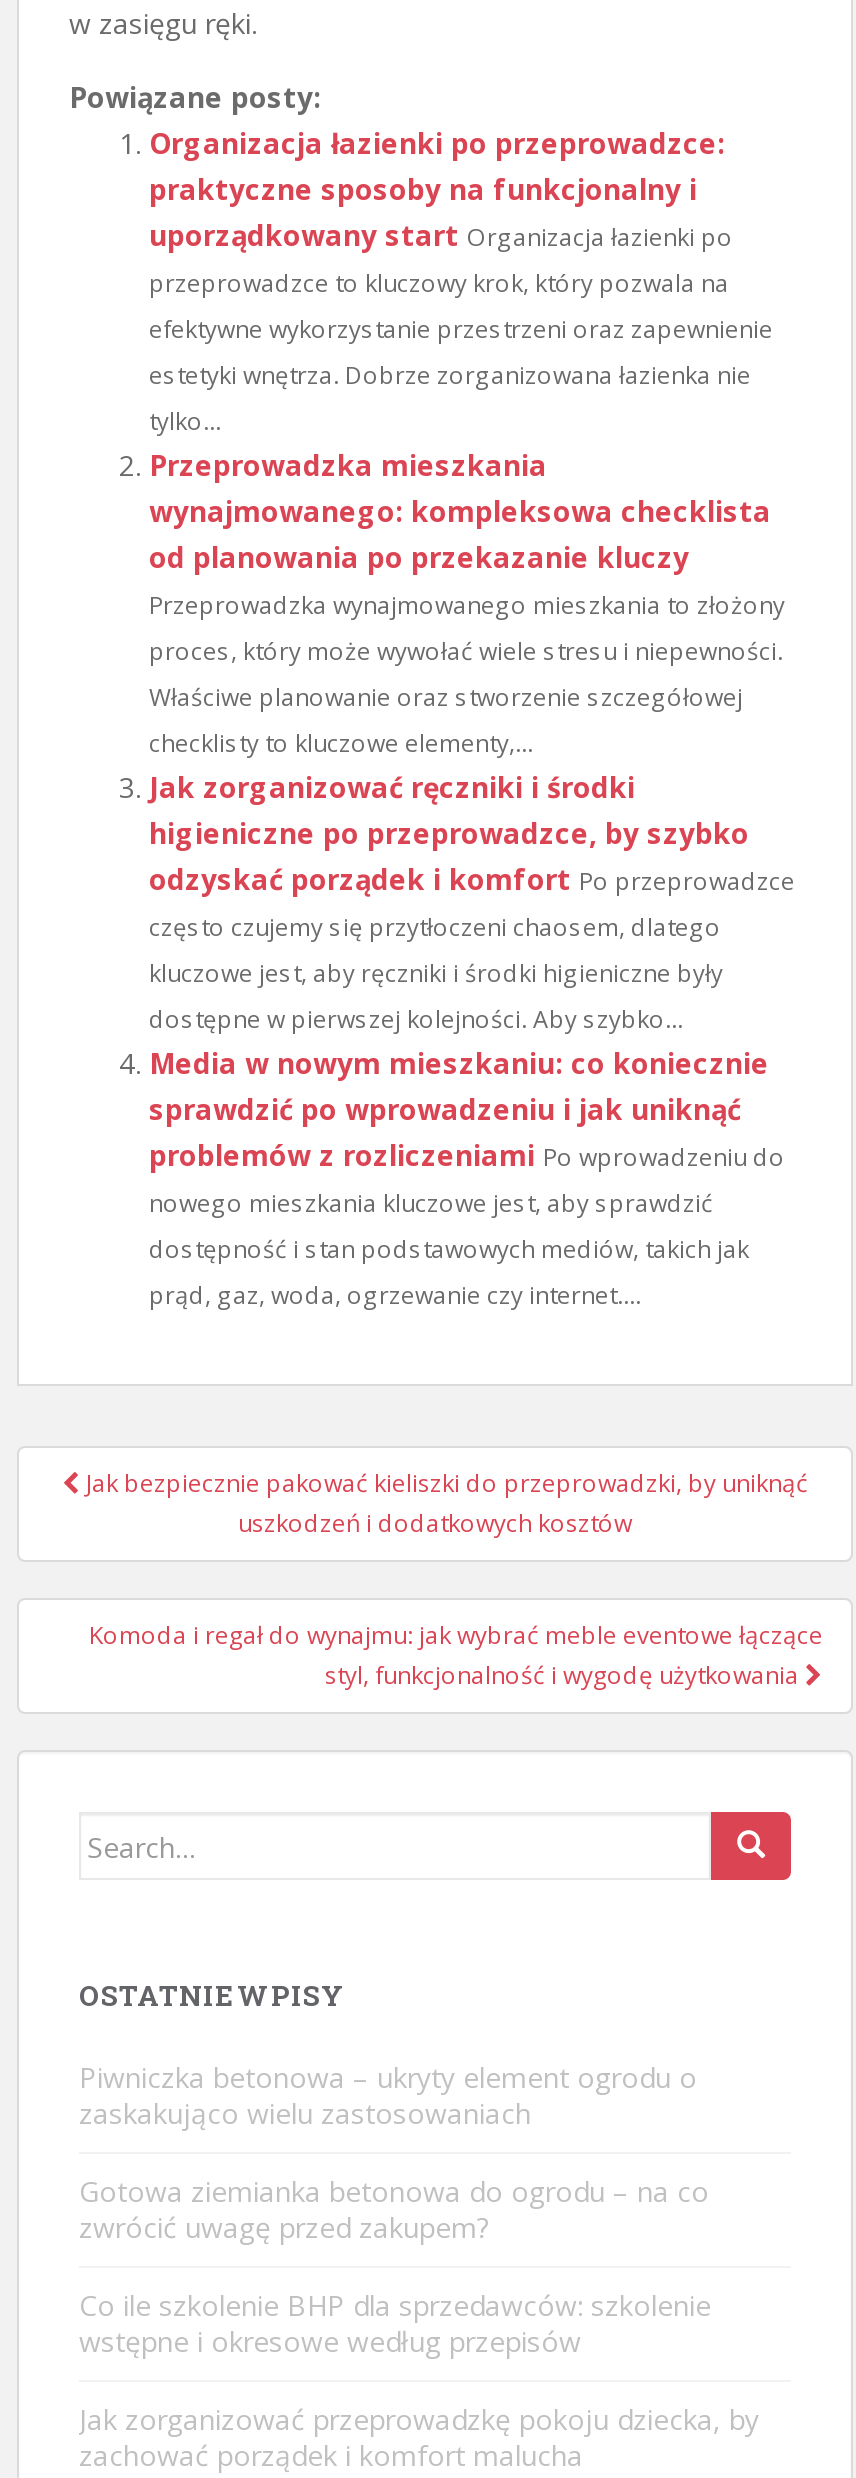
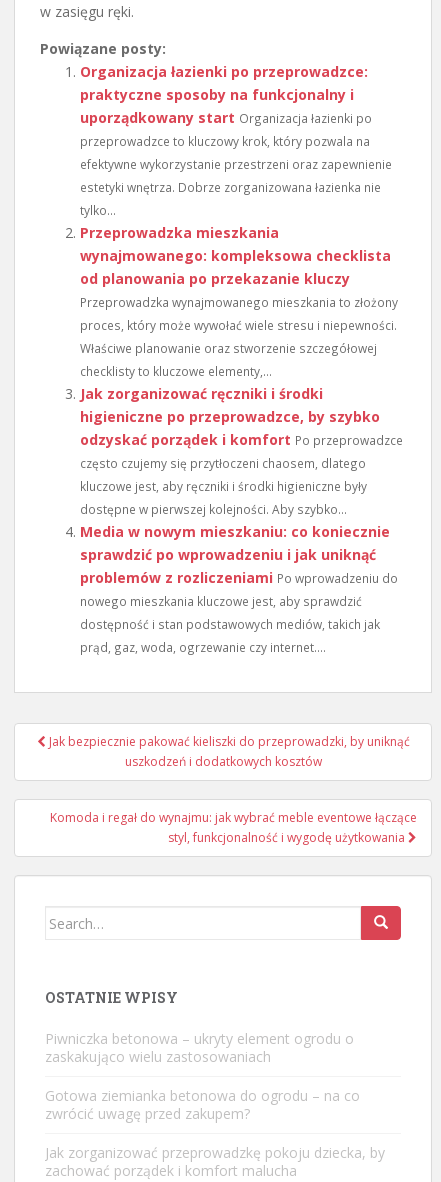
- Co ile szkolenie BHP dla sprzedawców: szkolenie
- wstępne i okresowe według przepisów
